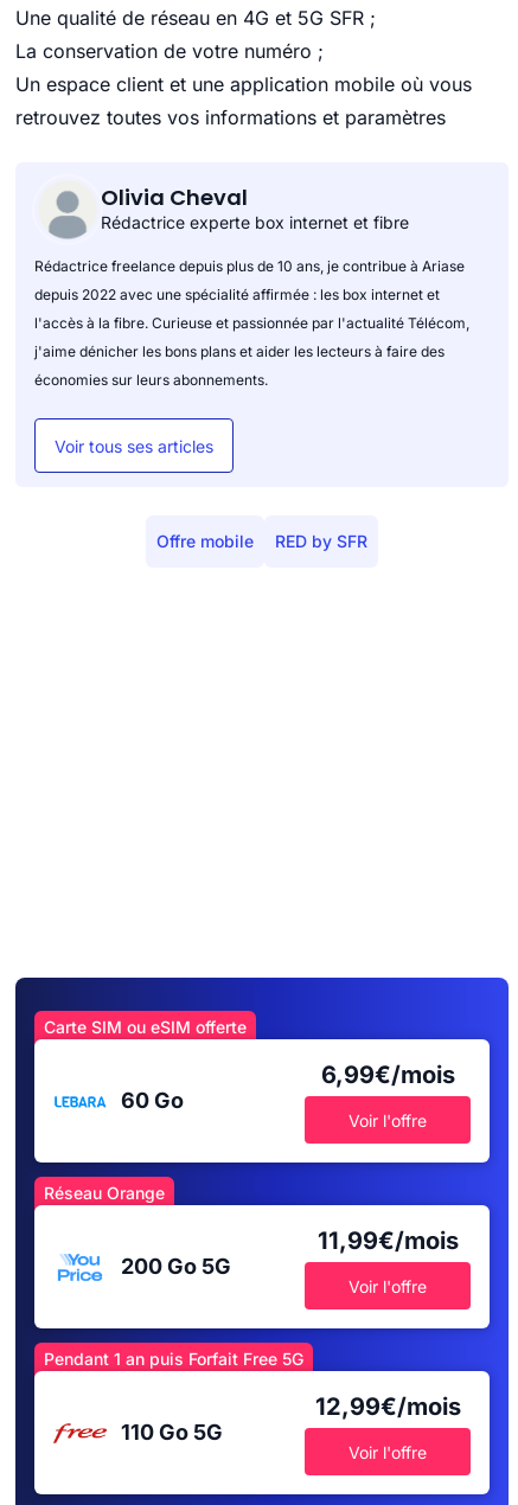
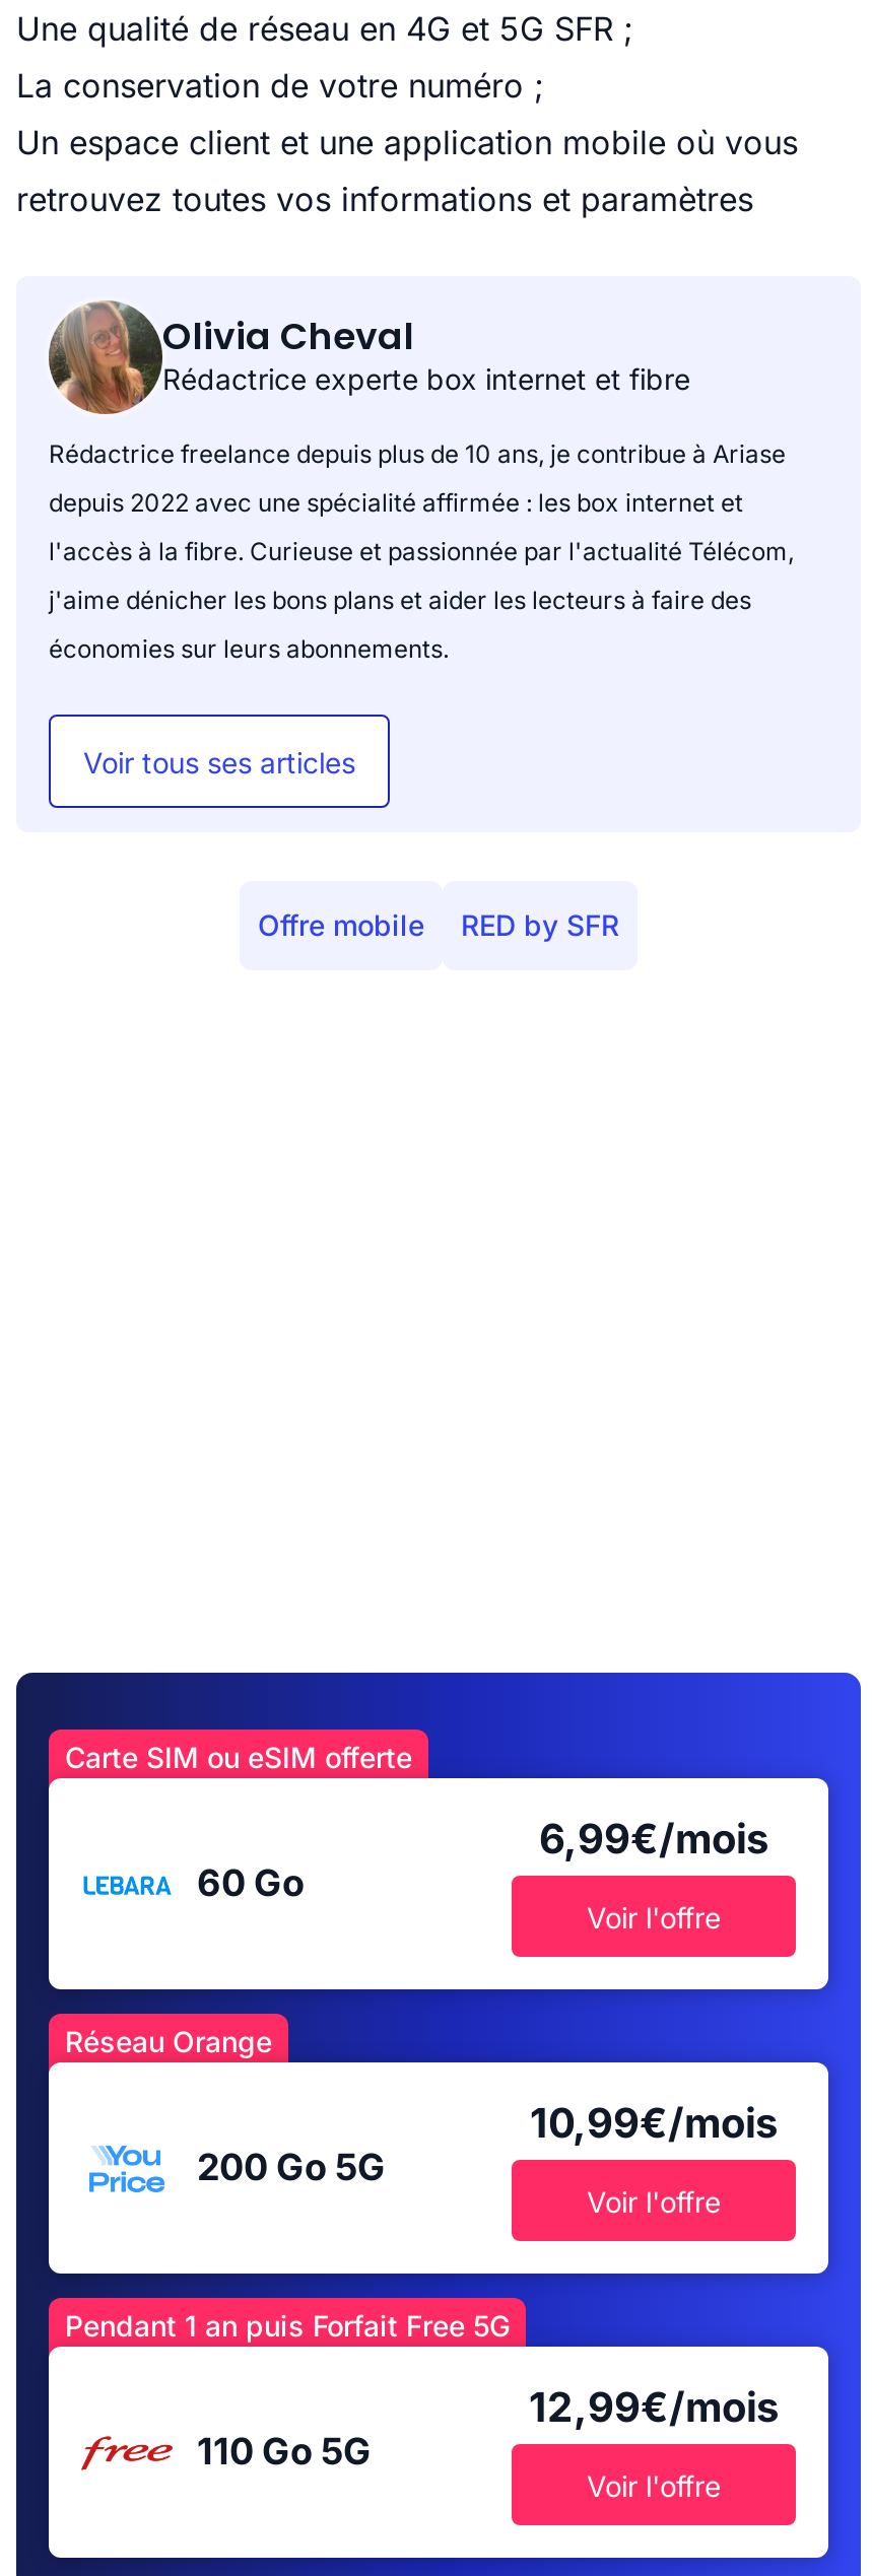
- [image]
+ [image]

- 11,99€/mois
+ 10,99€/mois
